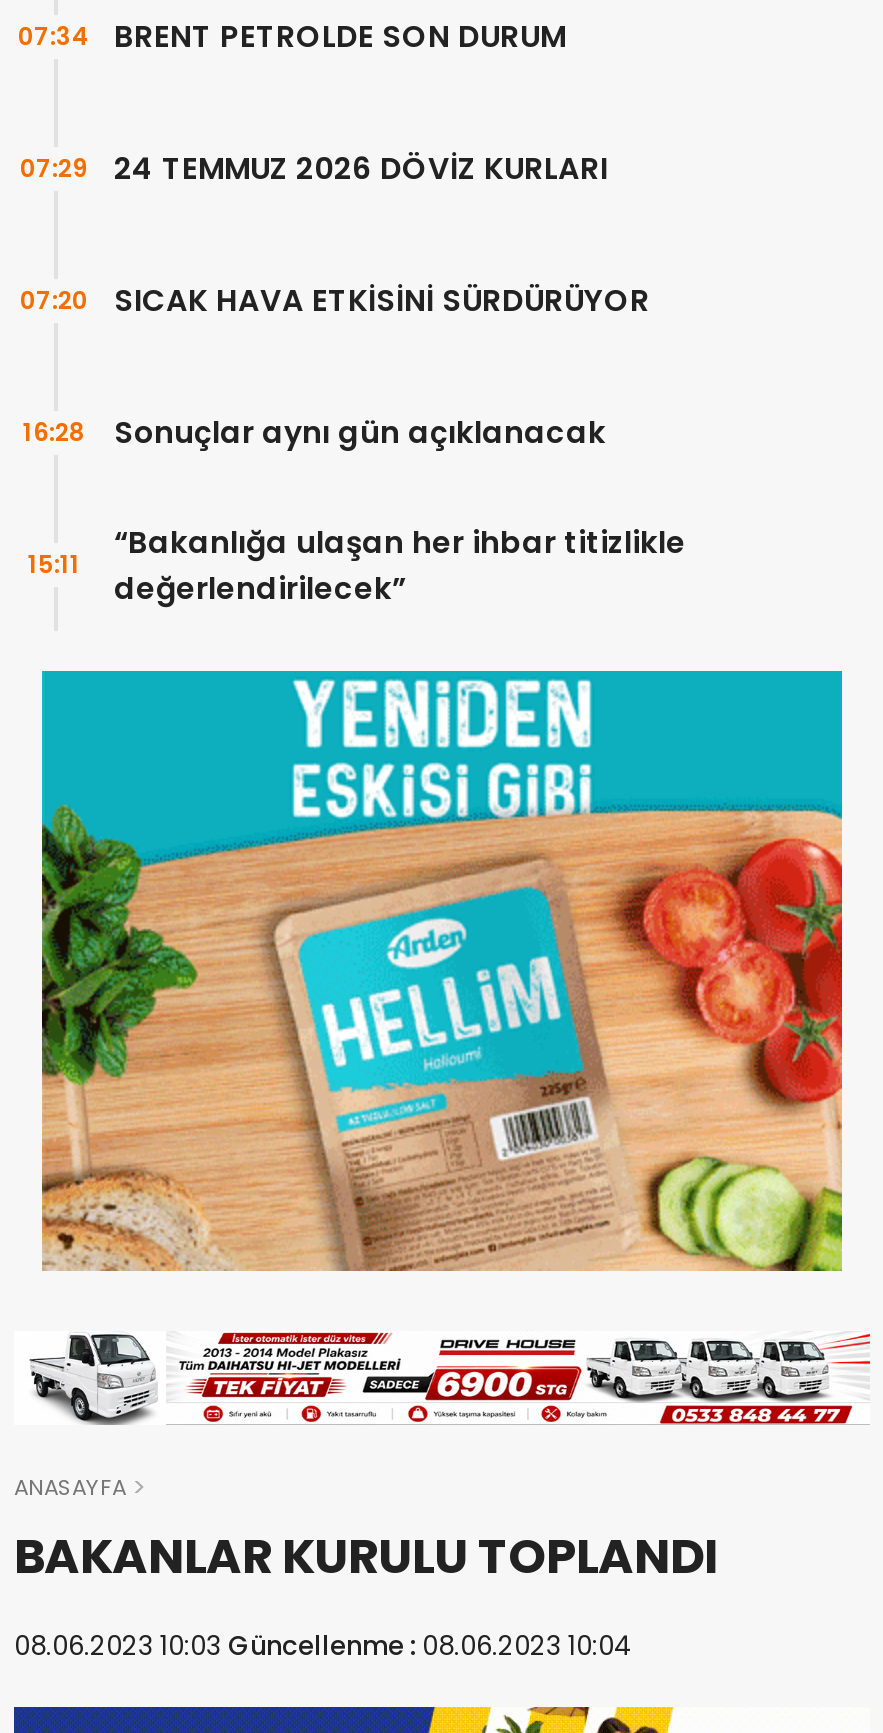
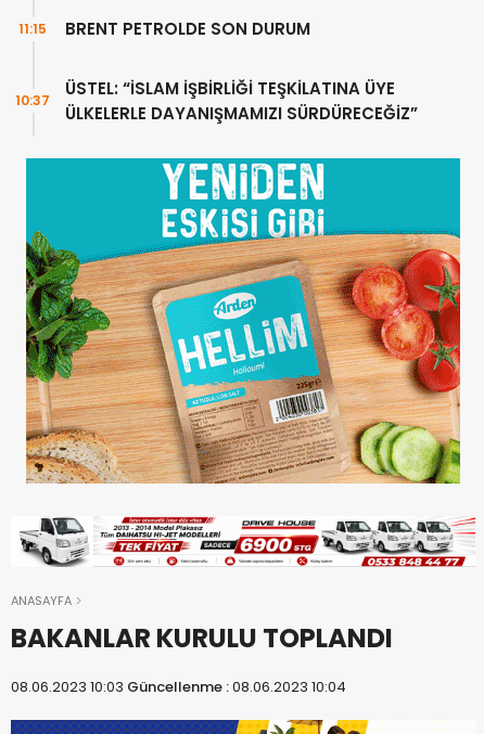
- 07:34
- 24 TEMMUZ 2026 DÖVİZ KURLARI
- 07:29
- SICAK HAVA ETKİSİNİ SÜRDÜRÜYOR
- 07:20
- Sonuçlar aynı gün açıklanacak
- 16:28
- “Bakanlığa ulaşan her ihbar titizlikle
- değerlendirilecek”
+ 11:15
+ ÜSTEL: “İSLAM İŞBİRLİĞİ TEŞKİLATINA ÜYE
+ ÜLKELERLE DAYANIŞMAMIZI SÜRDÜRECEĞİZ”

- 15:11
+ 10:37
